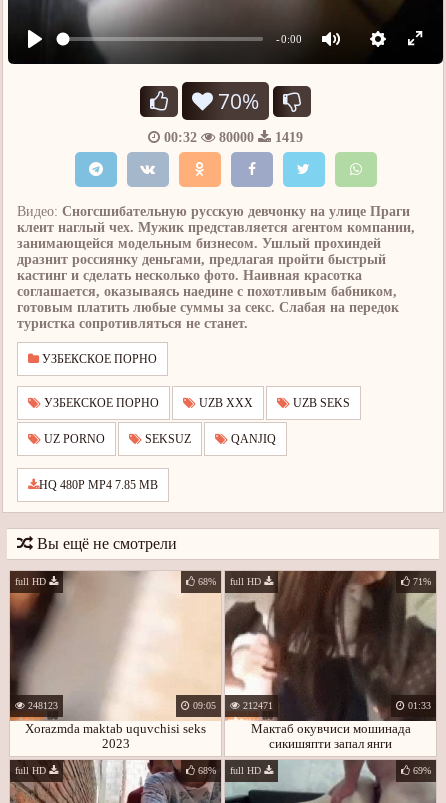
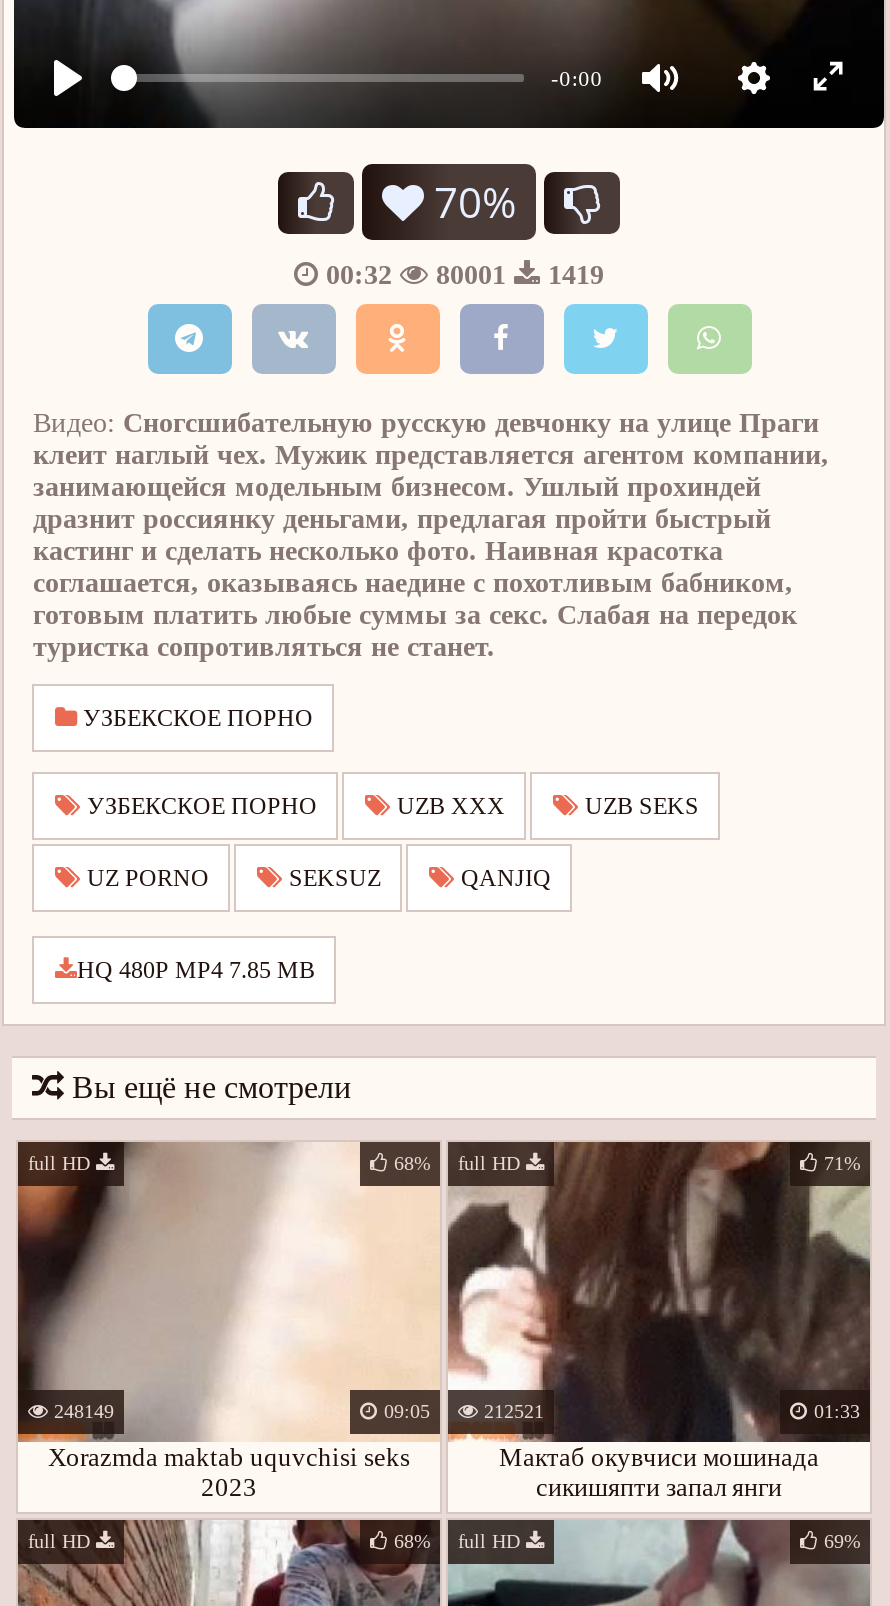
- 00:32 80000 1419
+ 00:32 80001 1419

- 248123
+ 248149

- 212471
+ 212521
